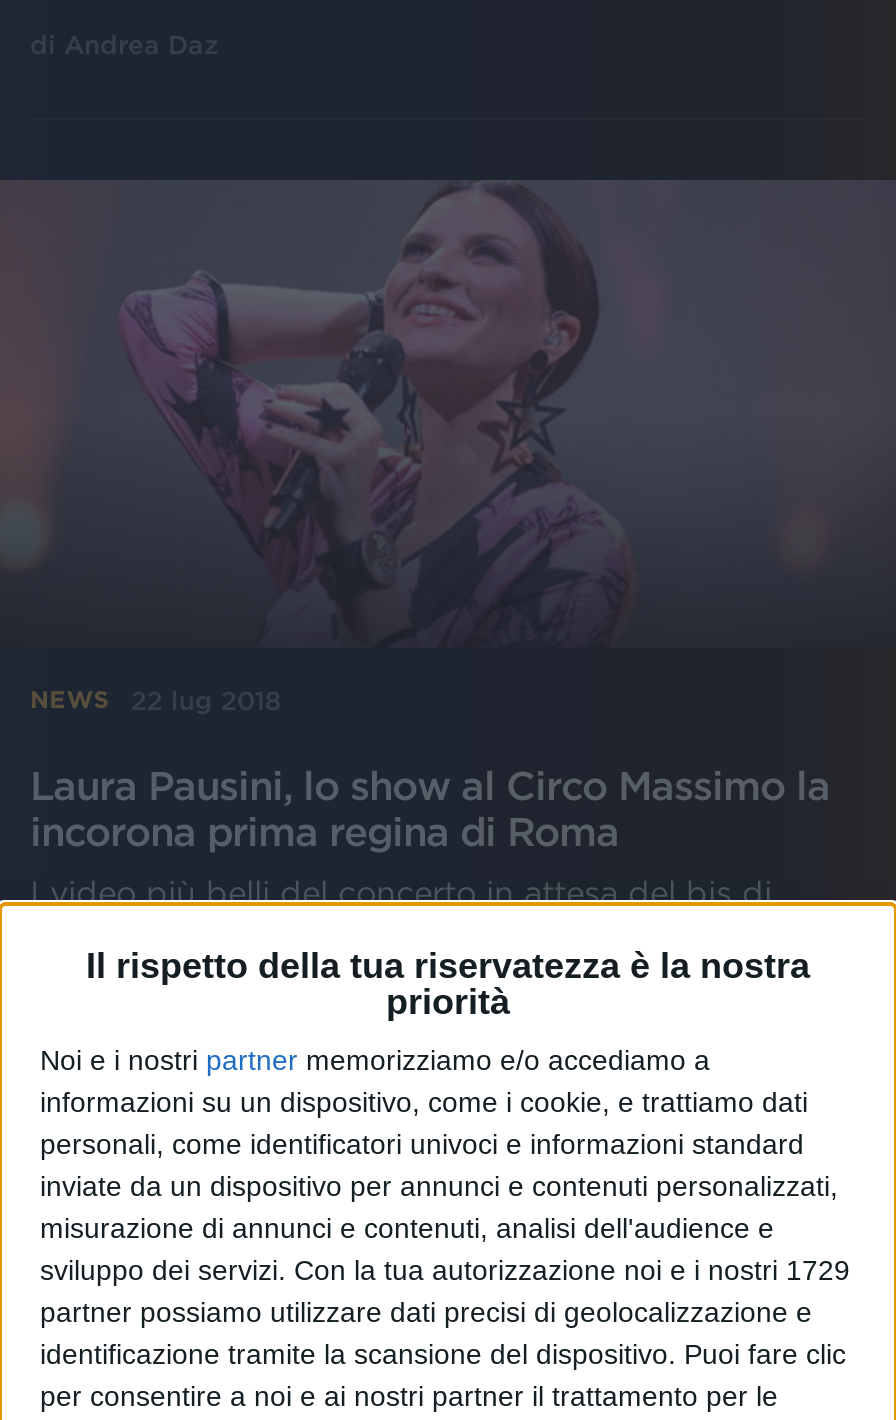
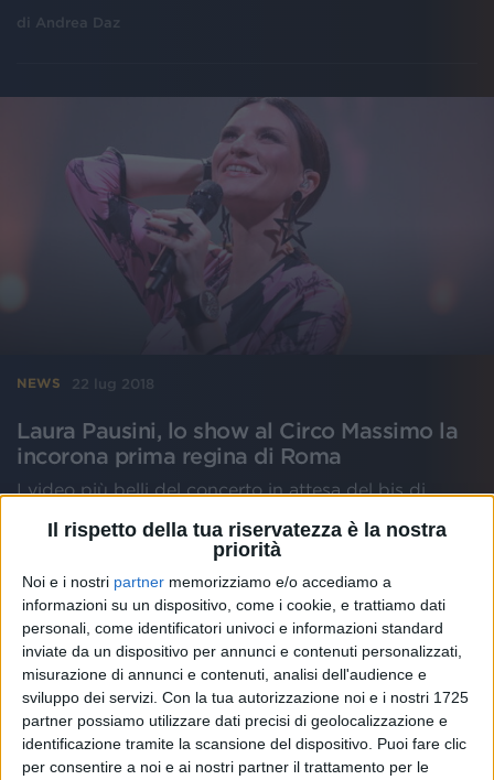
- sviluppo dei servizi. Con la tua autorizzazione noi e i nostri 1729
+ sviluppo dei servizi. Con la tua autorizzazione noi e i nostri 1725
